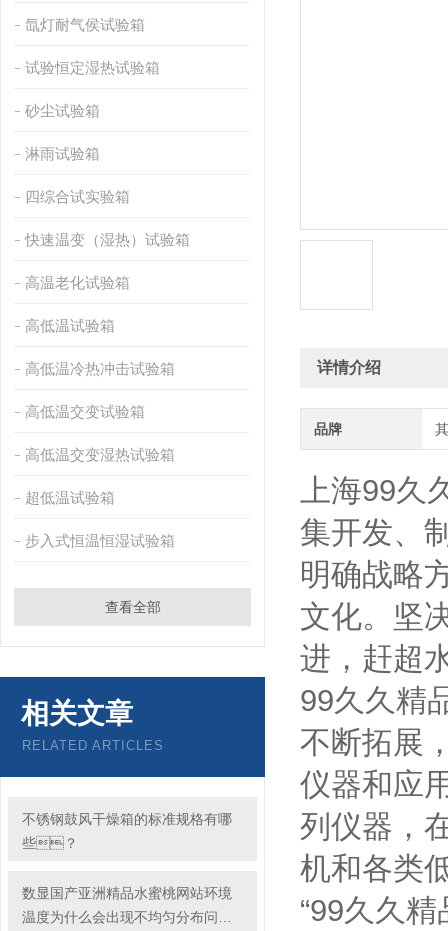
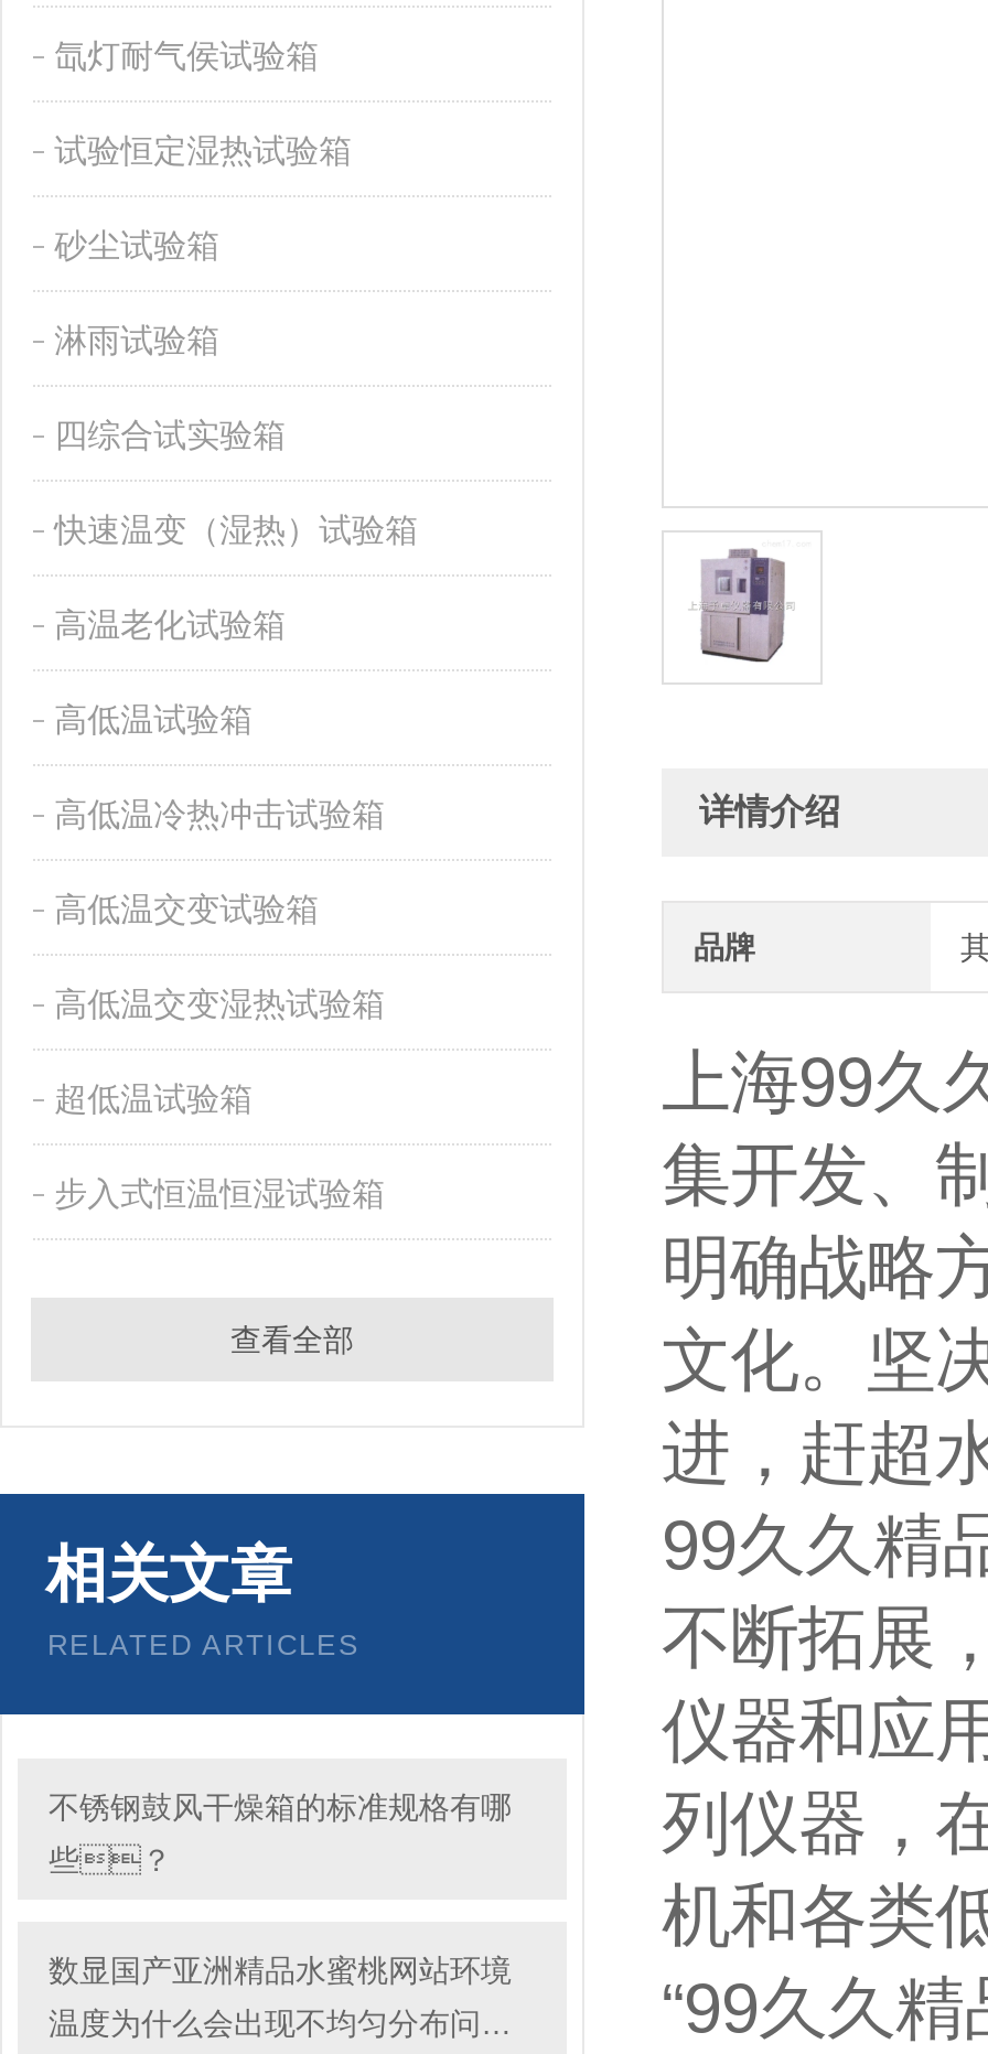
+ [image]
